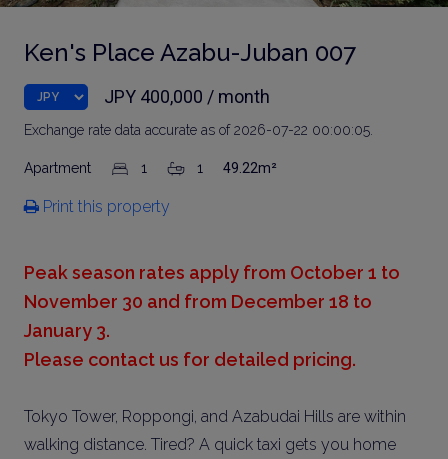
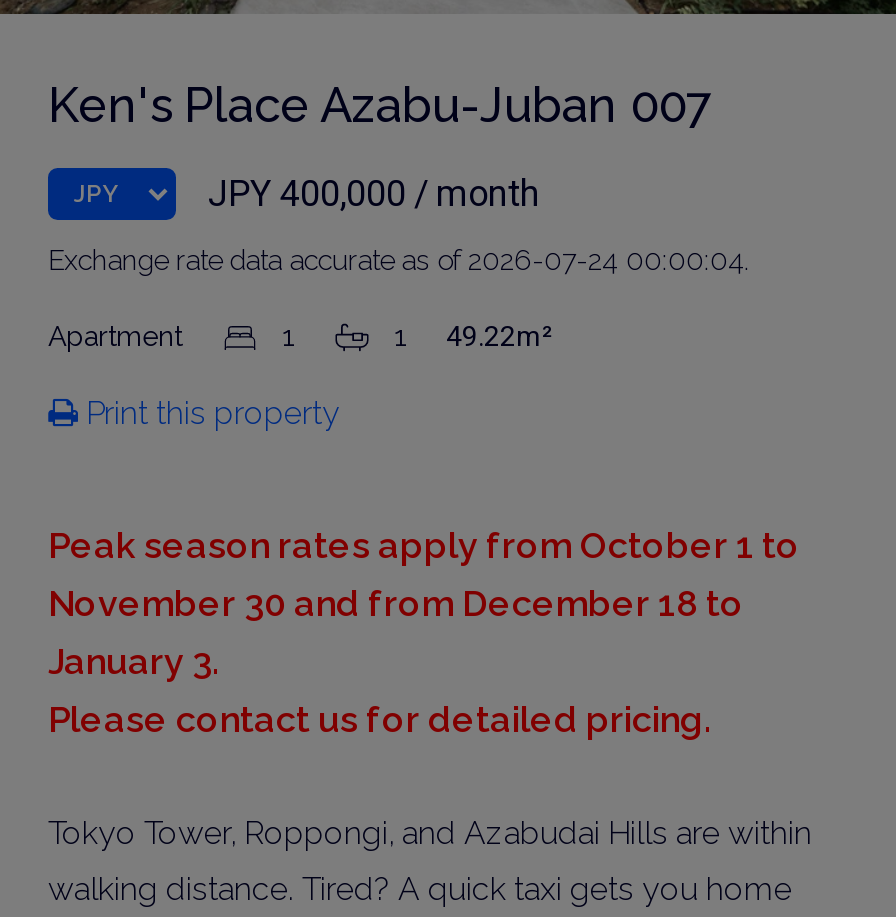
- Exchange rate data accurate as of 2026-07-22 00:00:05.
+ Exchange rate data accurate as of 2026-07-24 00:00:04.
